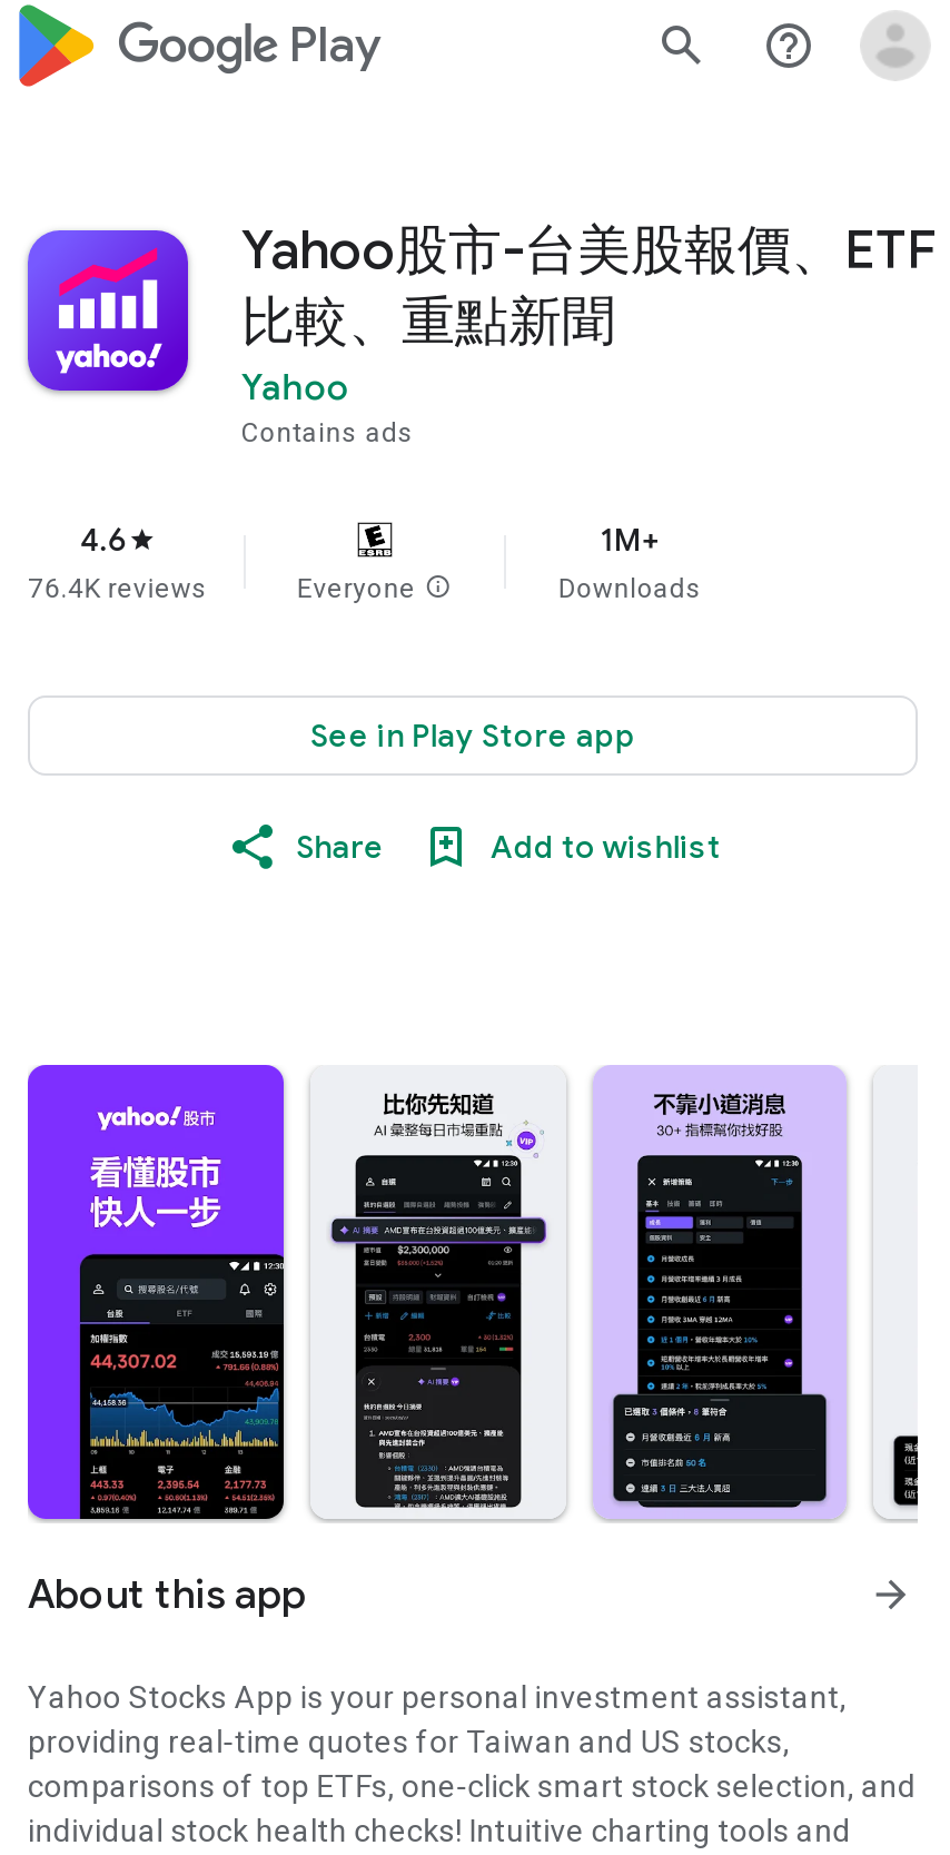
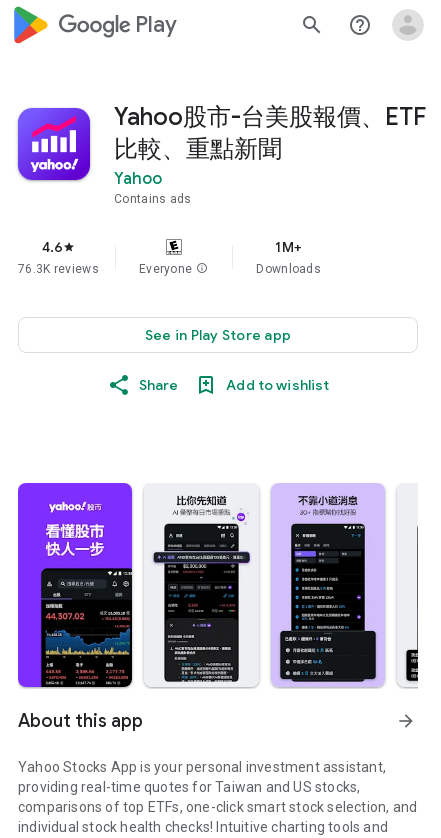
- 76.4K reviews
+ 76.3K reviews
